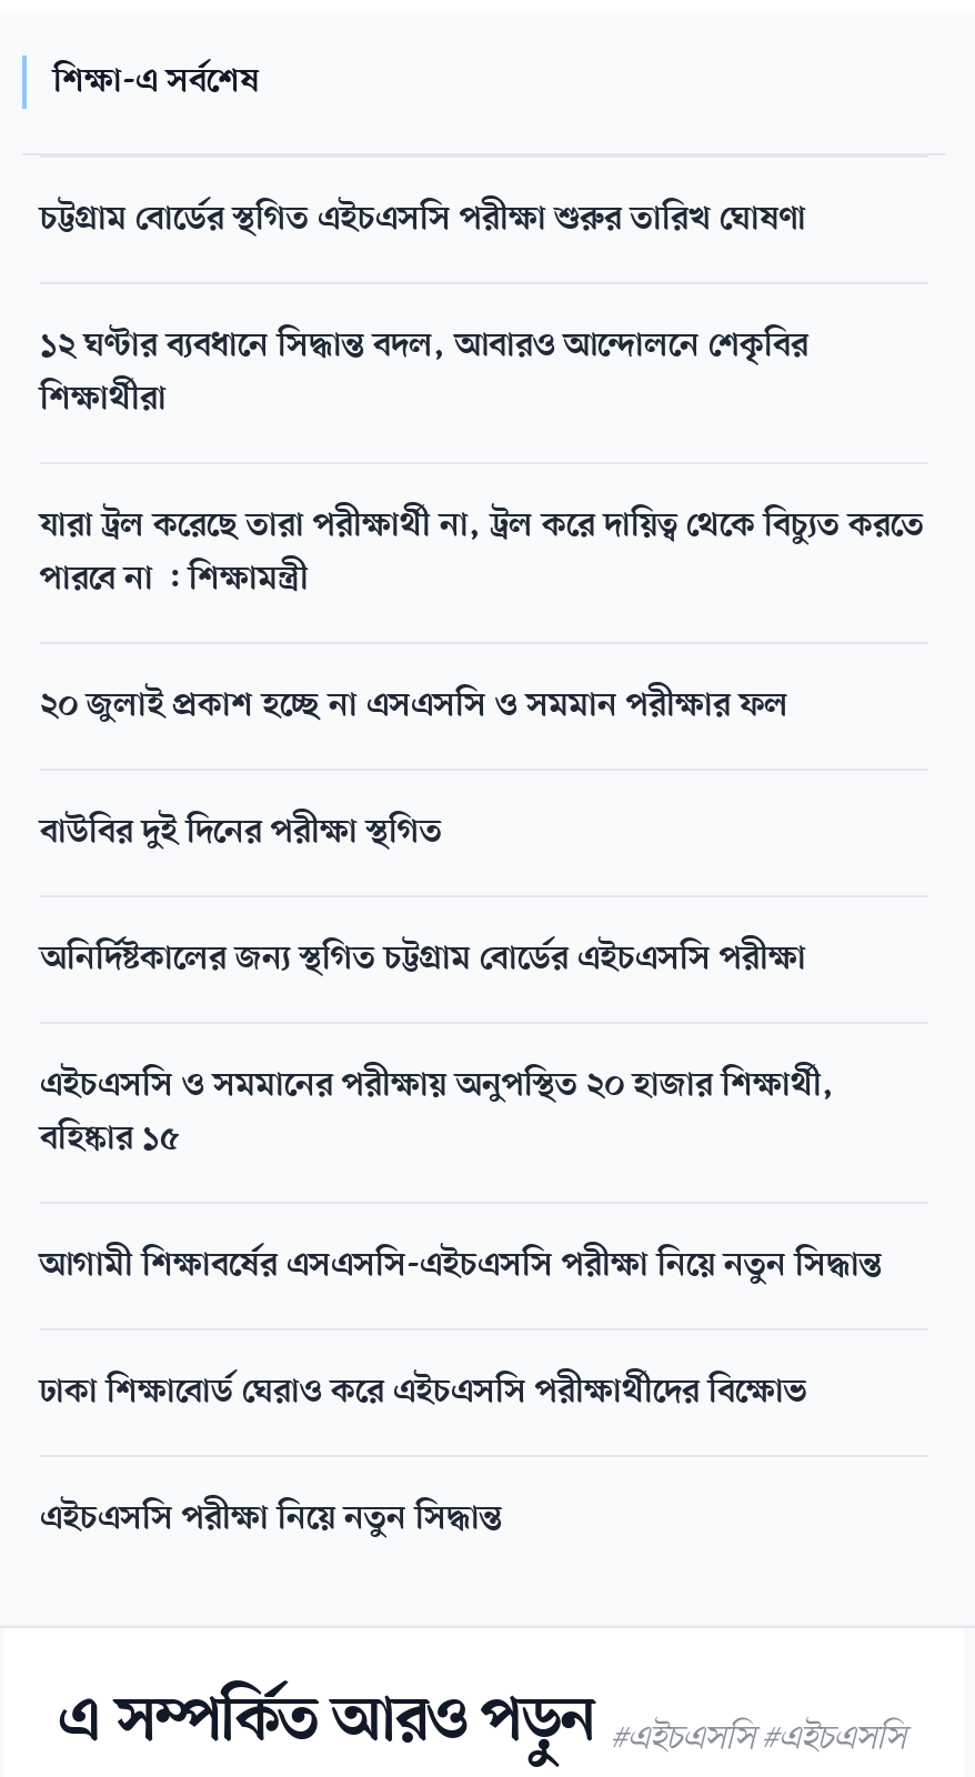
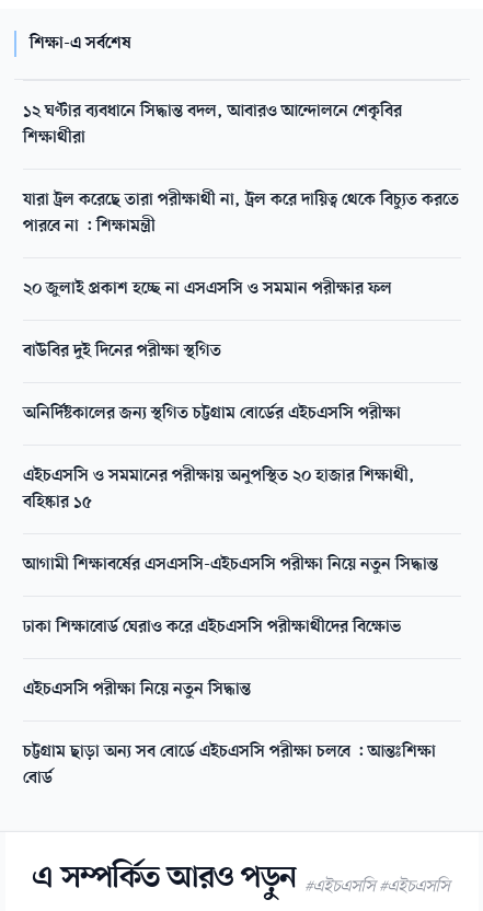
- চট্টগ্রাম বোর্ডের স্থগিত এইচএসসি পরীক্ষা শুরুর তারিখ ঘোষণা

moved up: ১২ ঘণ্টার ব্যবধানে সিদ্ধান্ত বদল, আবারও আন্দোলনে শেকৃবির | শিক্ষার্থীরা | যারা ট্রল করেছে তারা পরীক্ষার্থী না, ট্রল করে দায়িত্ব থেকে বিচ্যুত করতে | ... | ঢাকা শিক্ষাবোর্ড ঘেরাও করে এইচএসসি পরীক্ষার্থীদের বিক্ষোভ | এইচএসসি পরীক্ষা নিয়ে নতুন সিদ্ধান্ত

+ চট্টগ্রাম ছাড়া অন্য সব বোর্ডে এইচএসসি পরীক্ষা চলবে : আন্তঃশিক্ষা
+ বোর্ড
